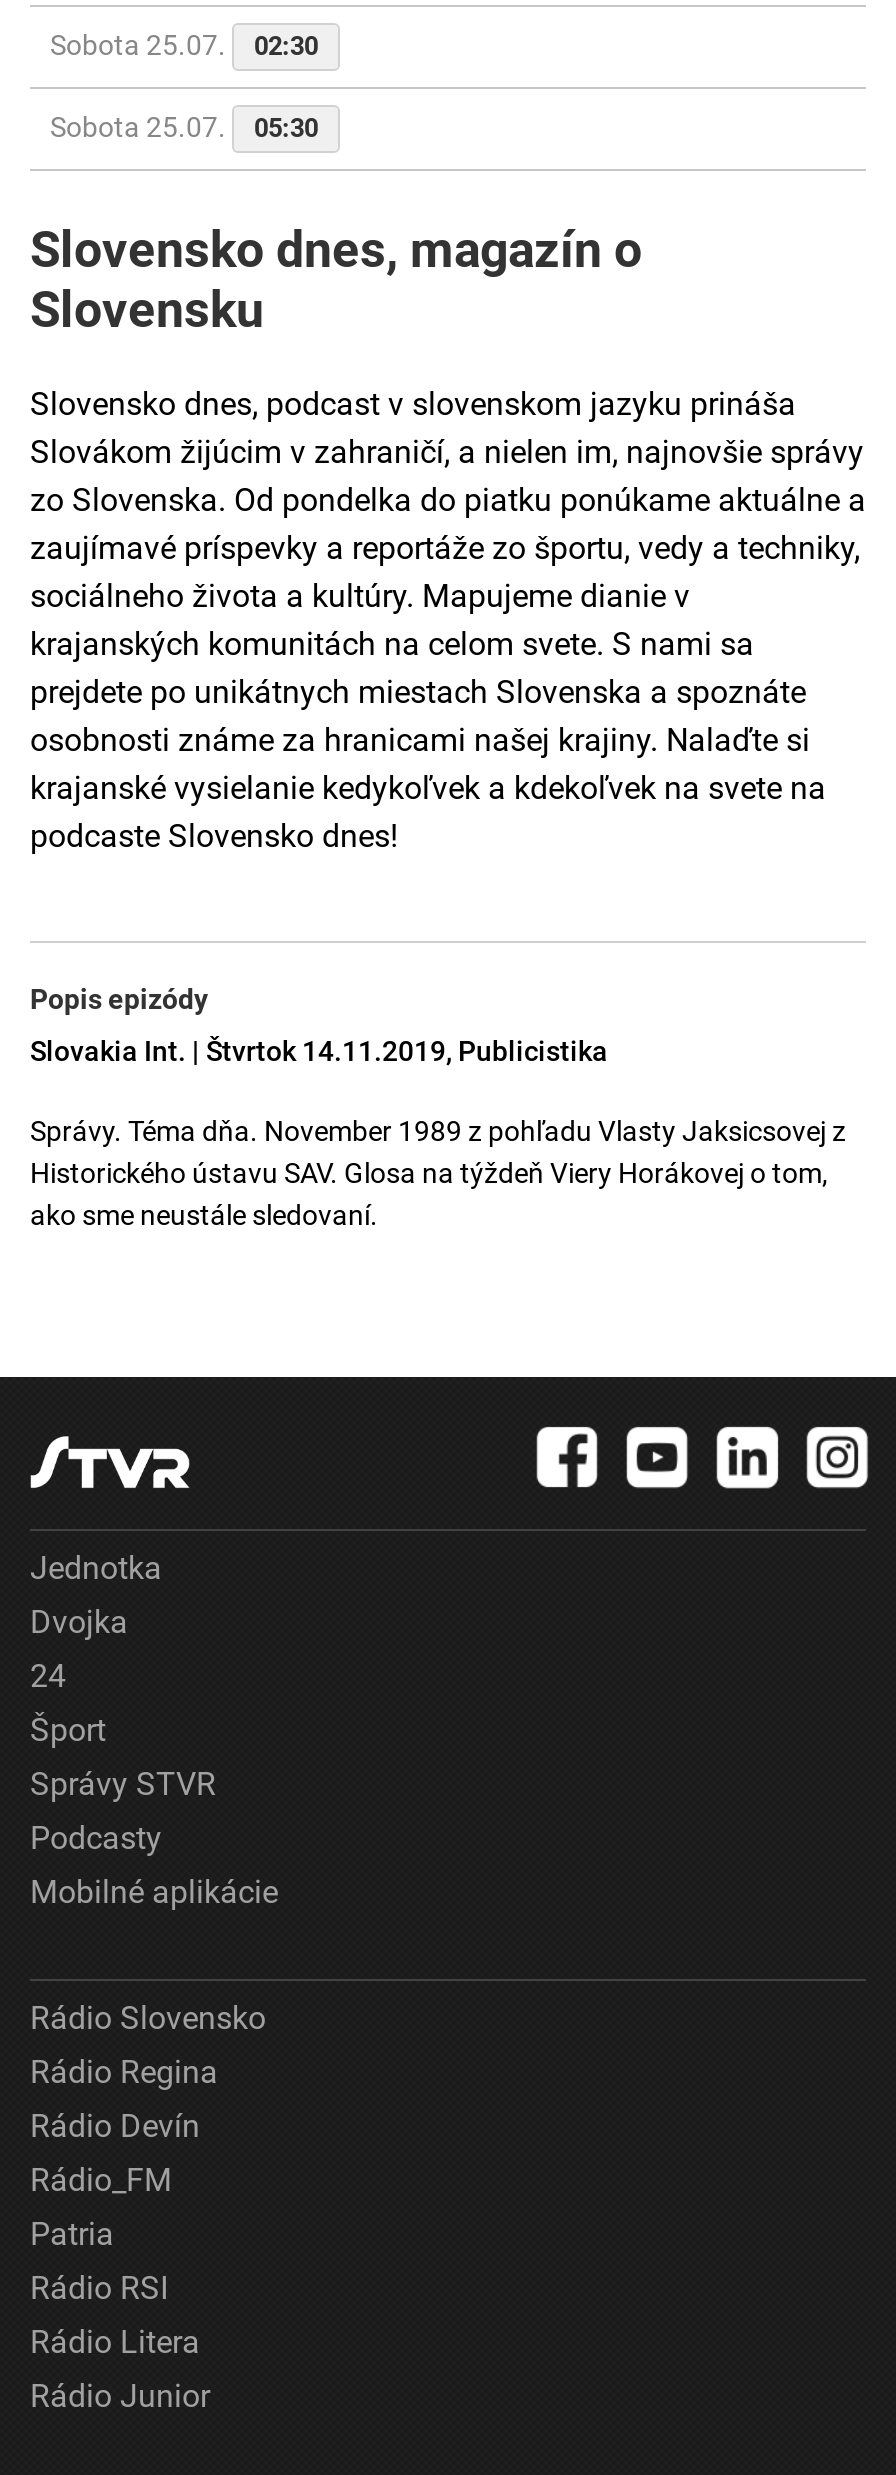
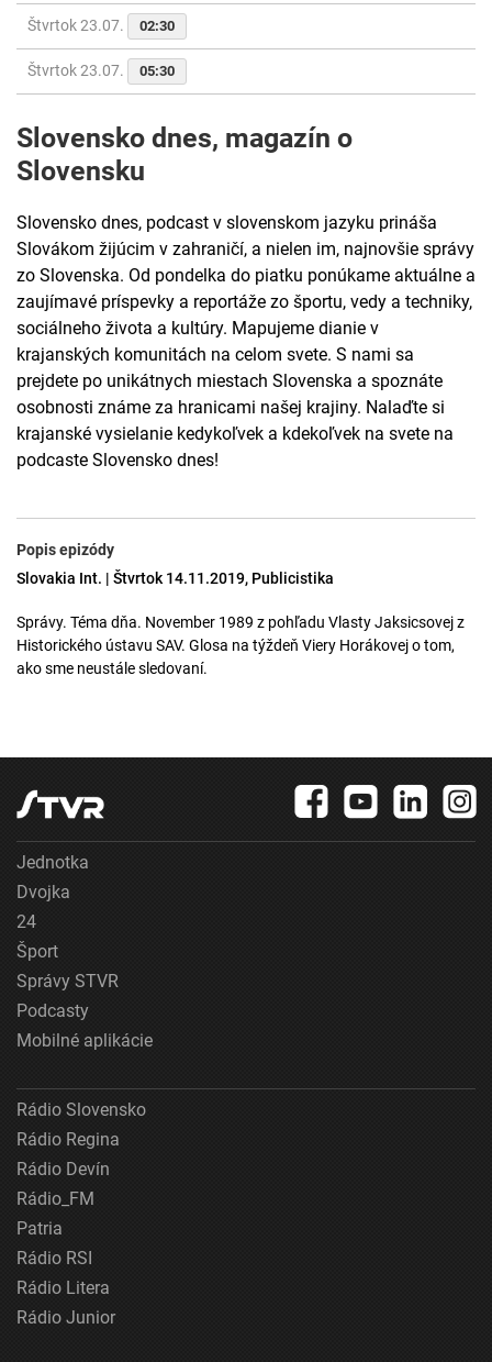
- Sobota 25.07. 02:30
+ Štvrtok 23.07. 02:30

- Sobota 25.07. 05:30
+ Štvrtok 23.07. 05:30
